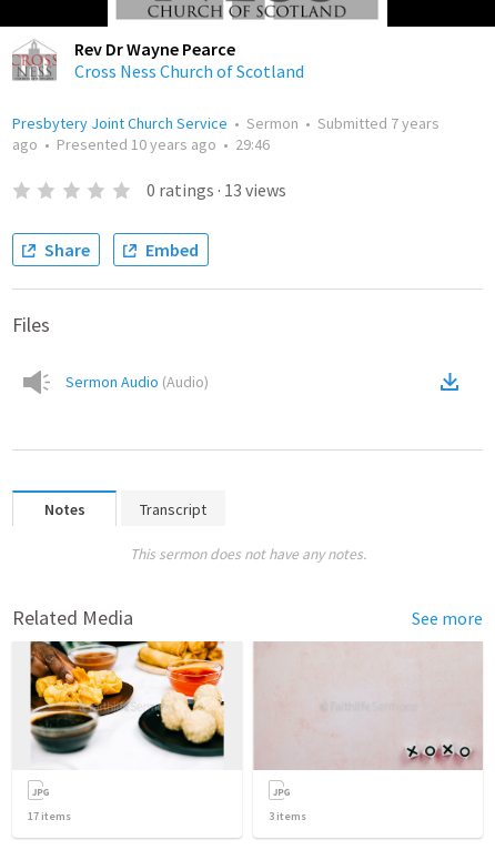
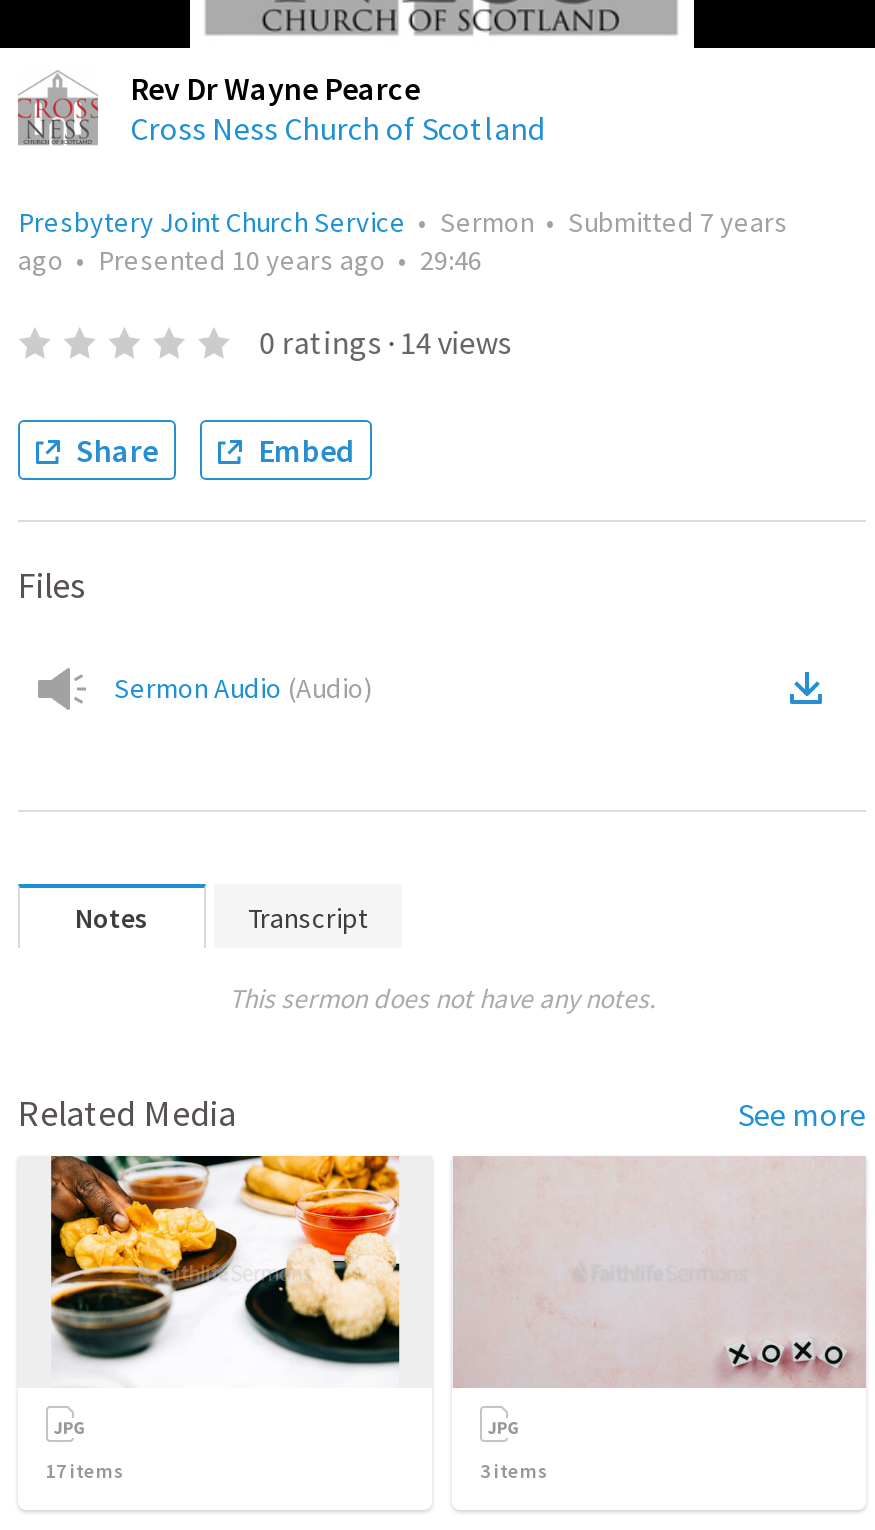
- 0 ratings · 13 views
+ 0 ratings · 14 views
